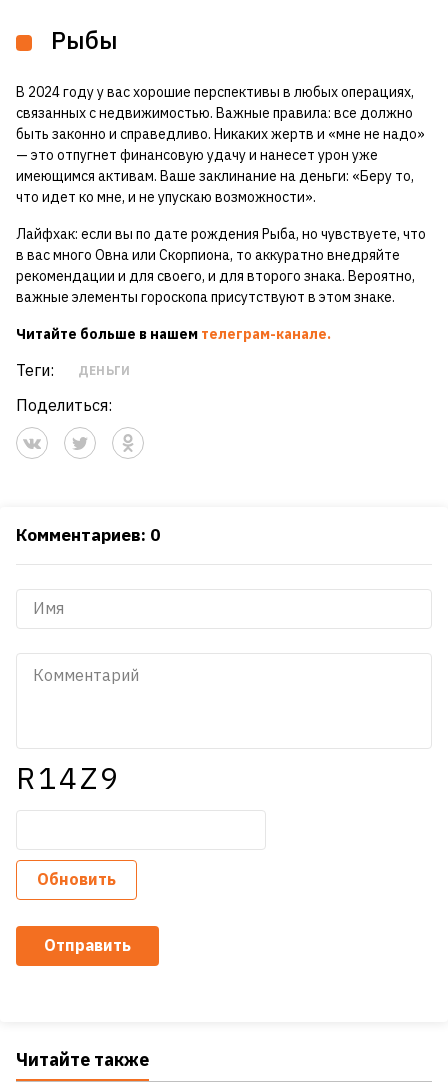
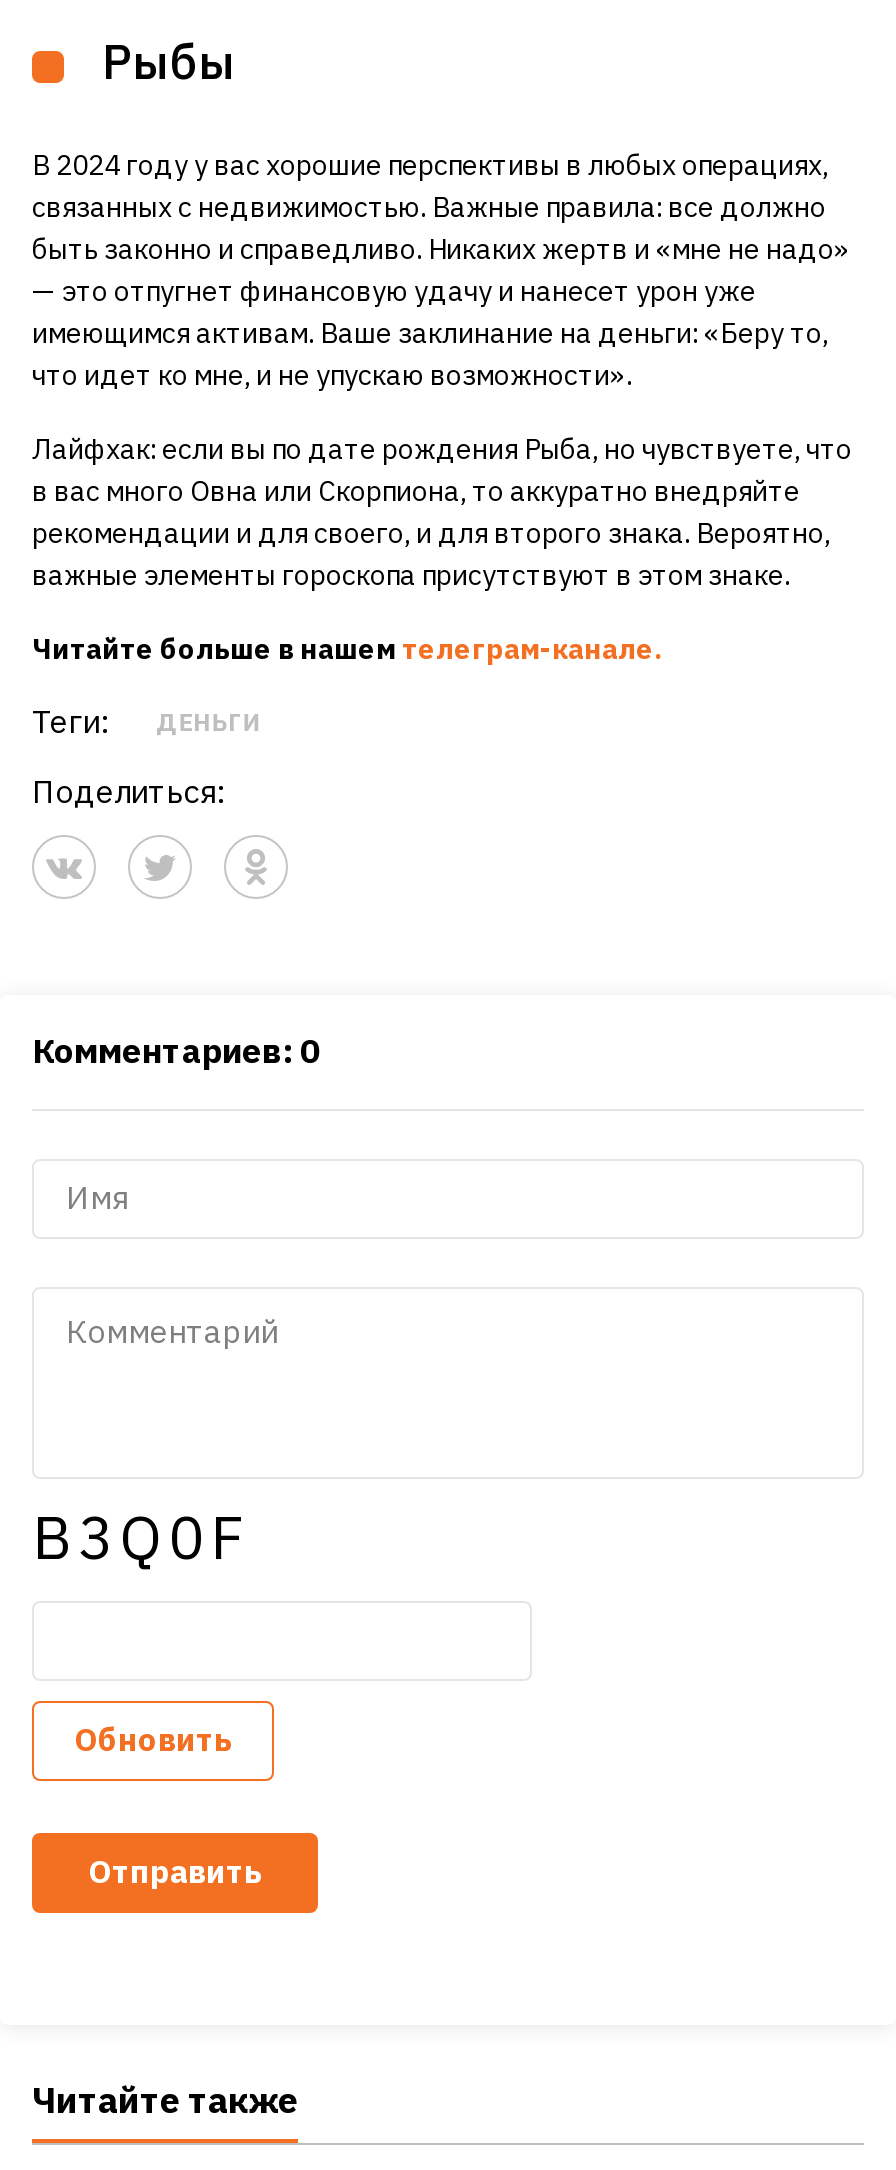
- R14Z9
+ B3Q0F
